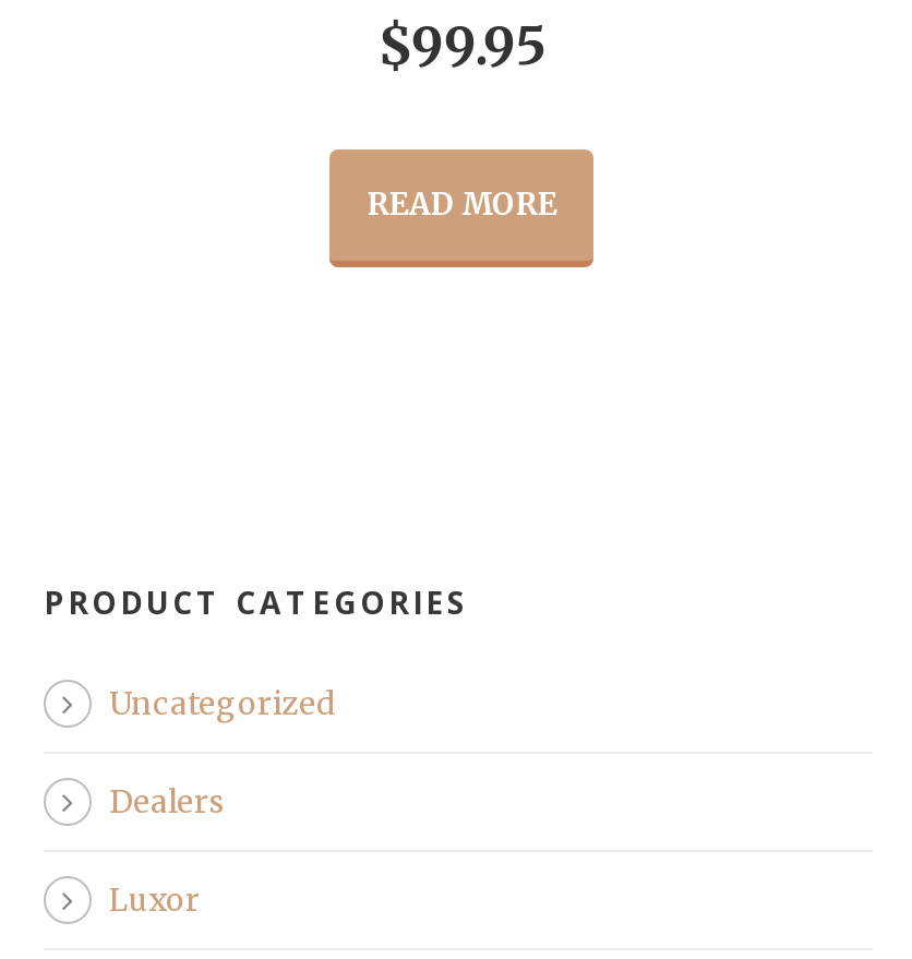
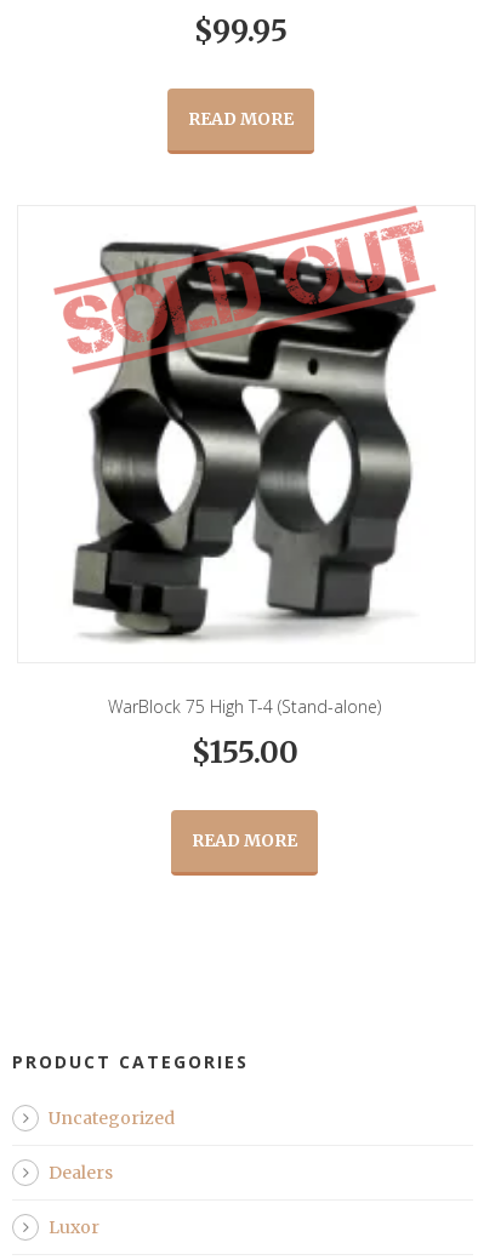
+ [image]

+ WarBlock 75 High T-4 (Stand-alone)
+ $155.00

+ READ MORE
